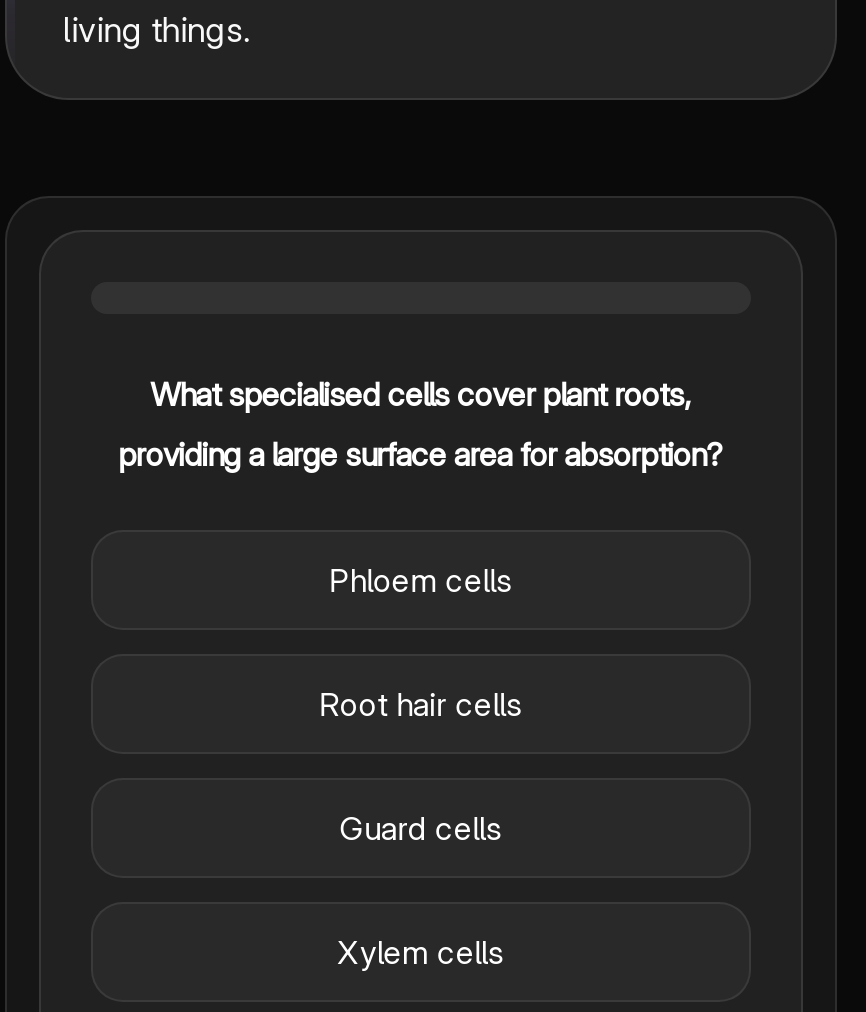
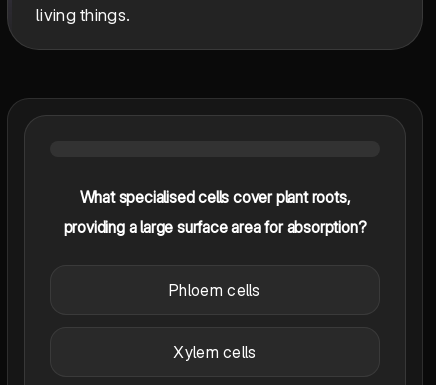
- Root hair cells
- Guard cells
